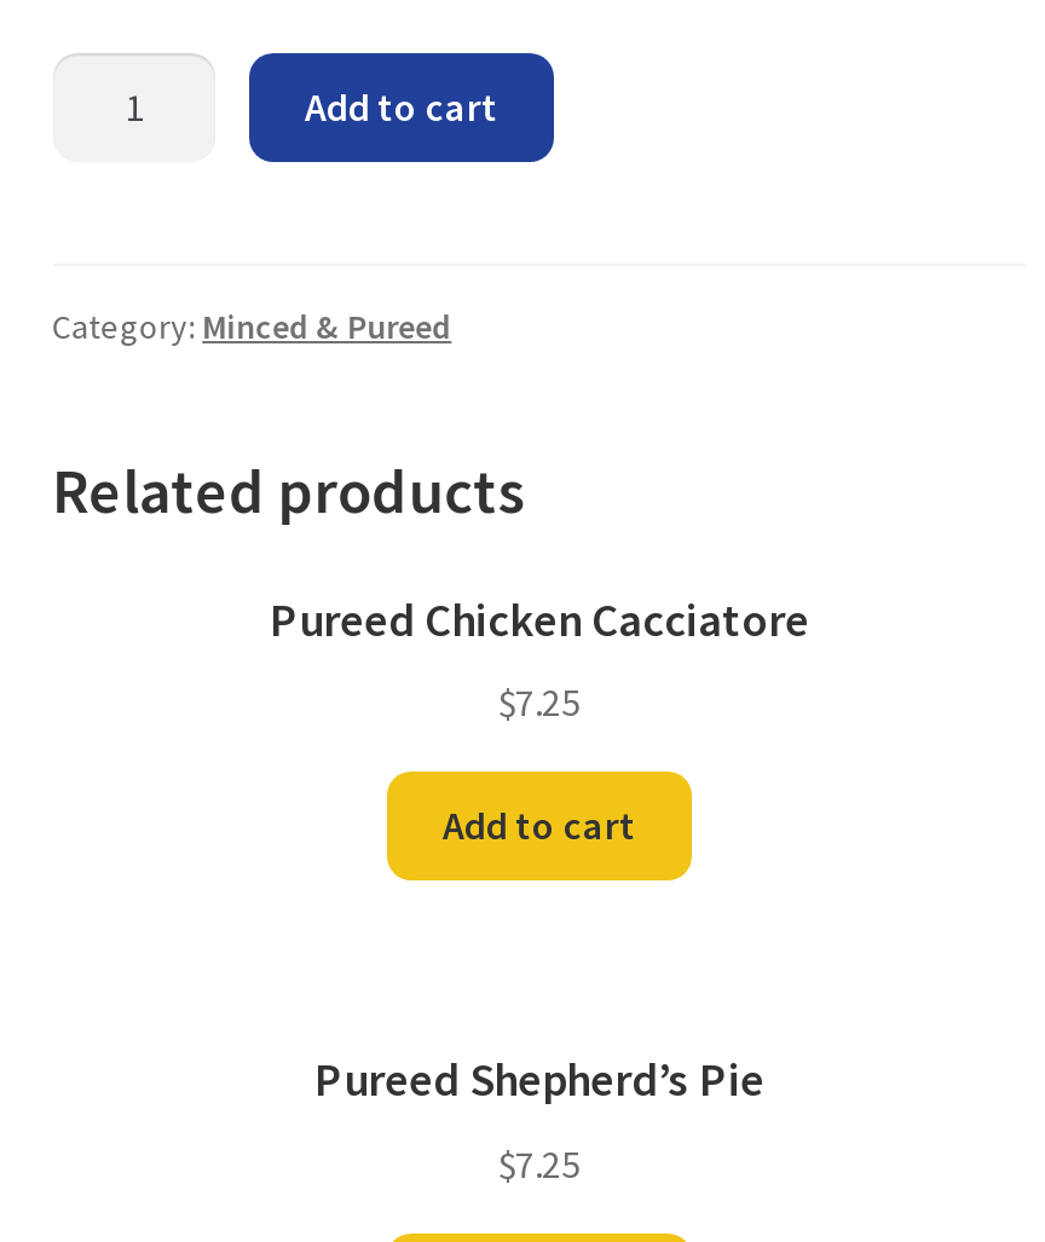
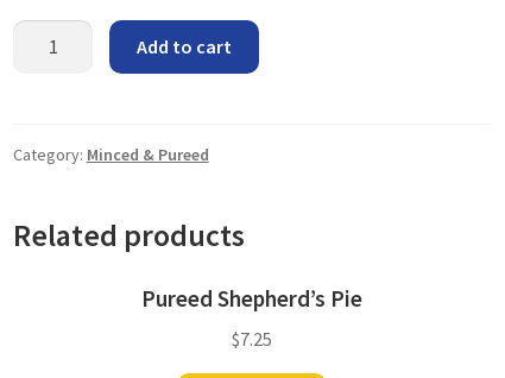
- Pureed Chicken Cacciatore
- $7.25
- Add to cart
